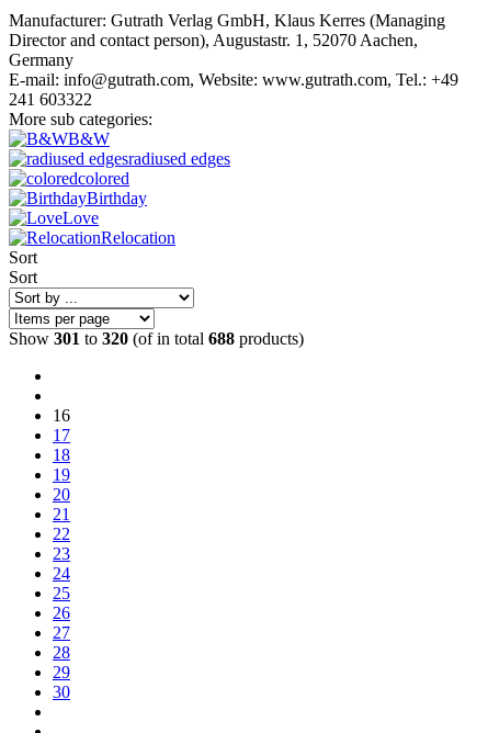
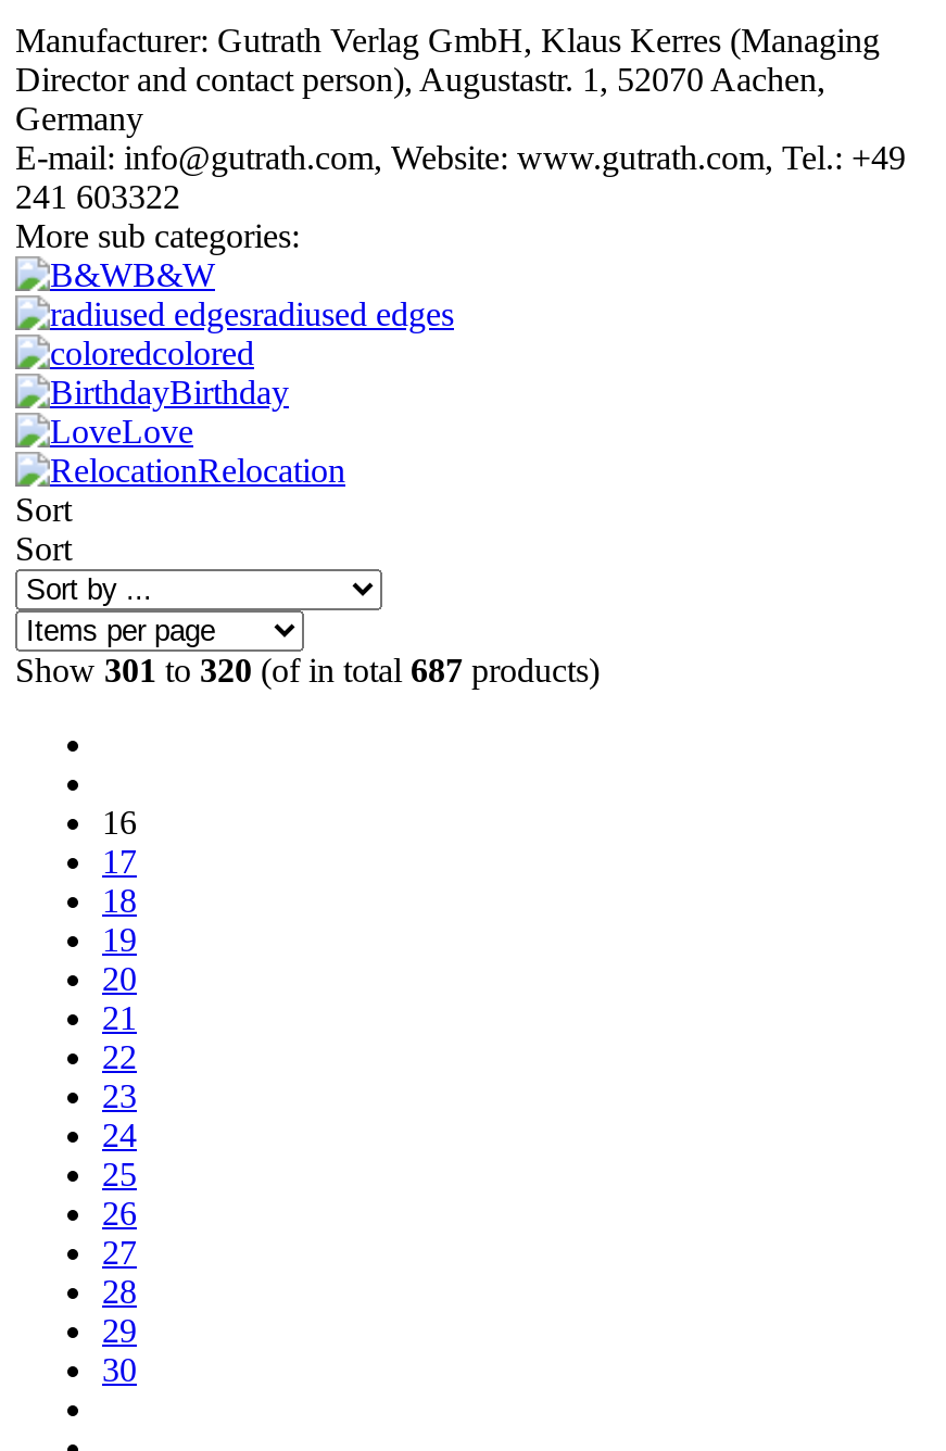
- Show301to320(of in total 688 products)
+ Show301to320(of in total 687 products)
